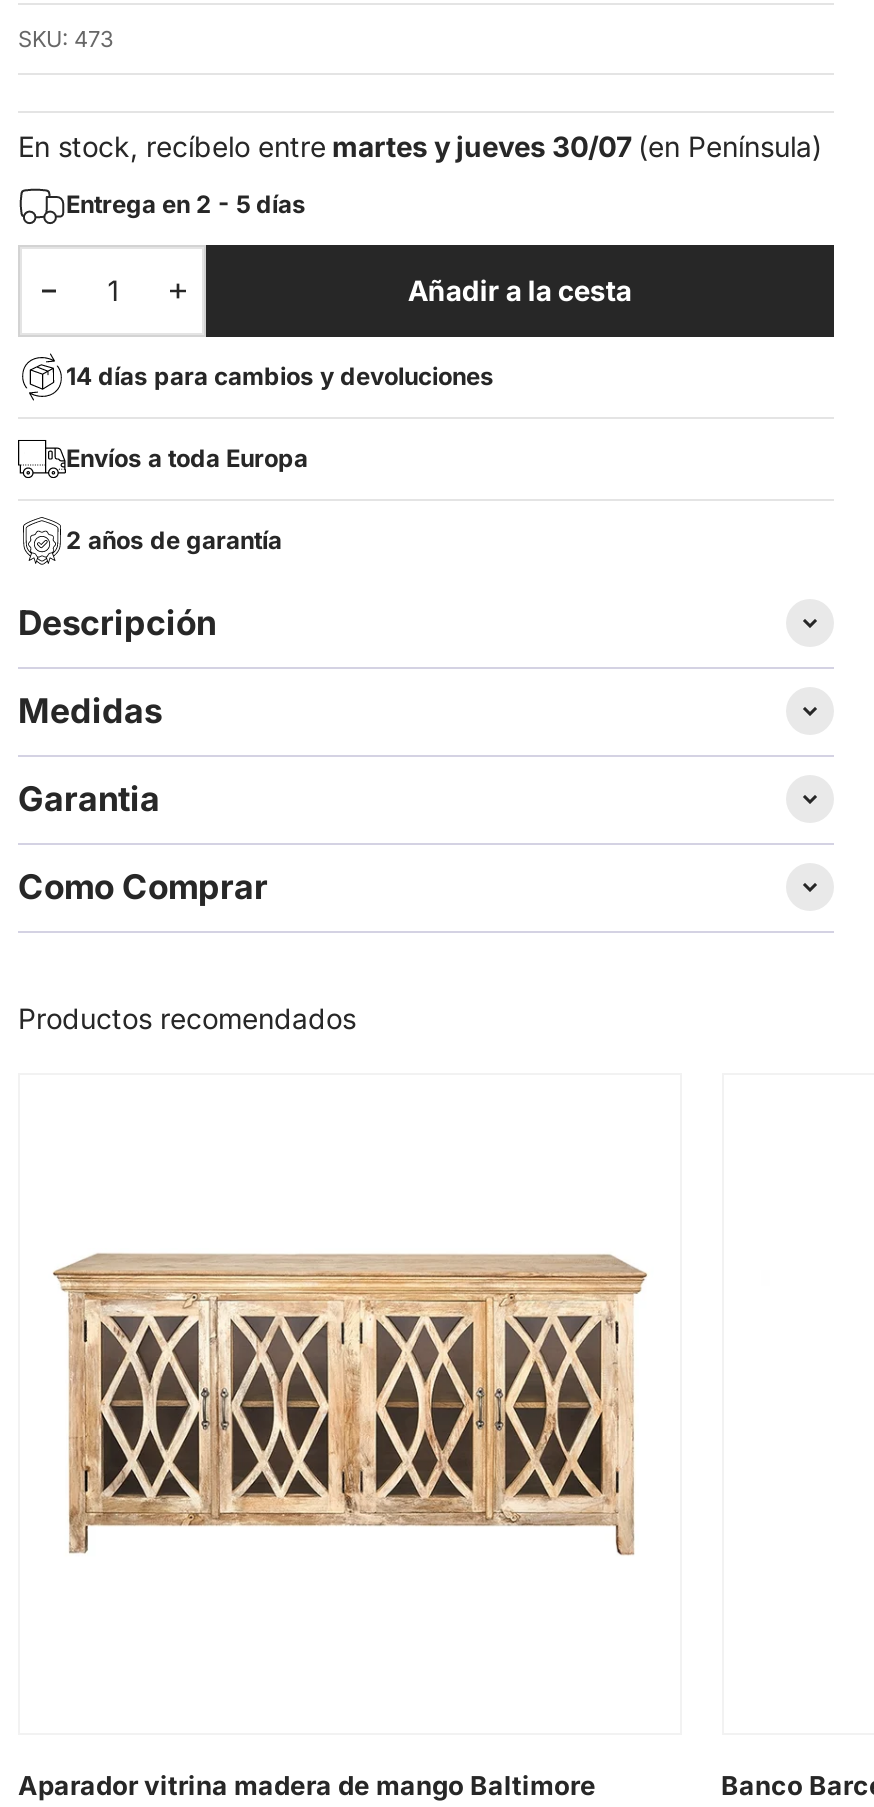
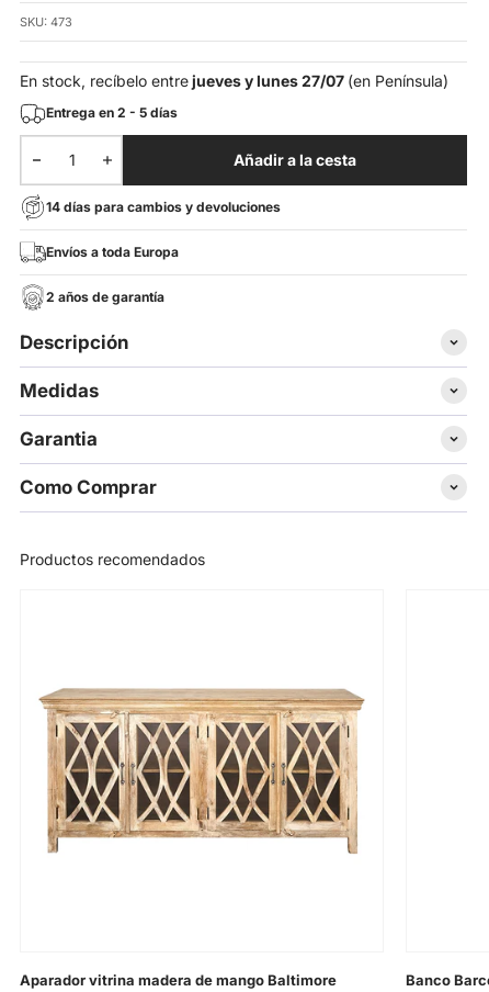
- En stock, recíbelo entre martes y jueves 30/07 (en Península)
+ En stock, recíbelo entre jueves y lunes 27/07 (en Península)
